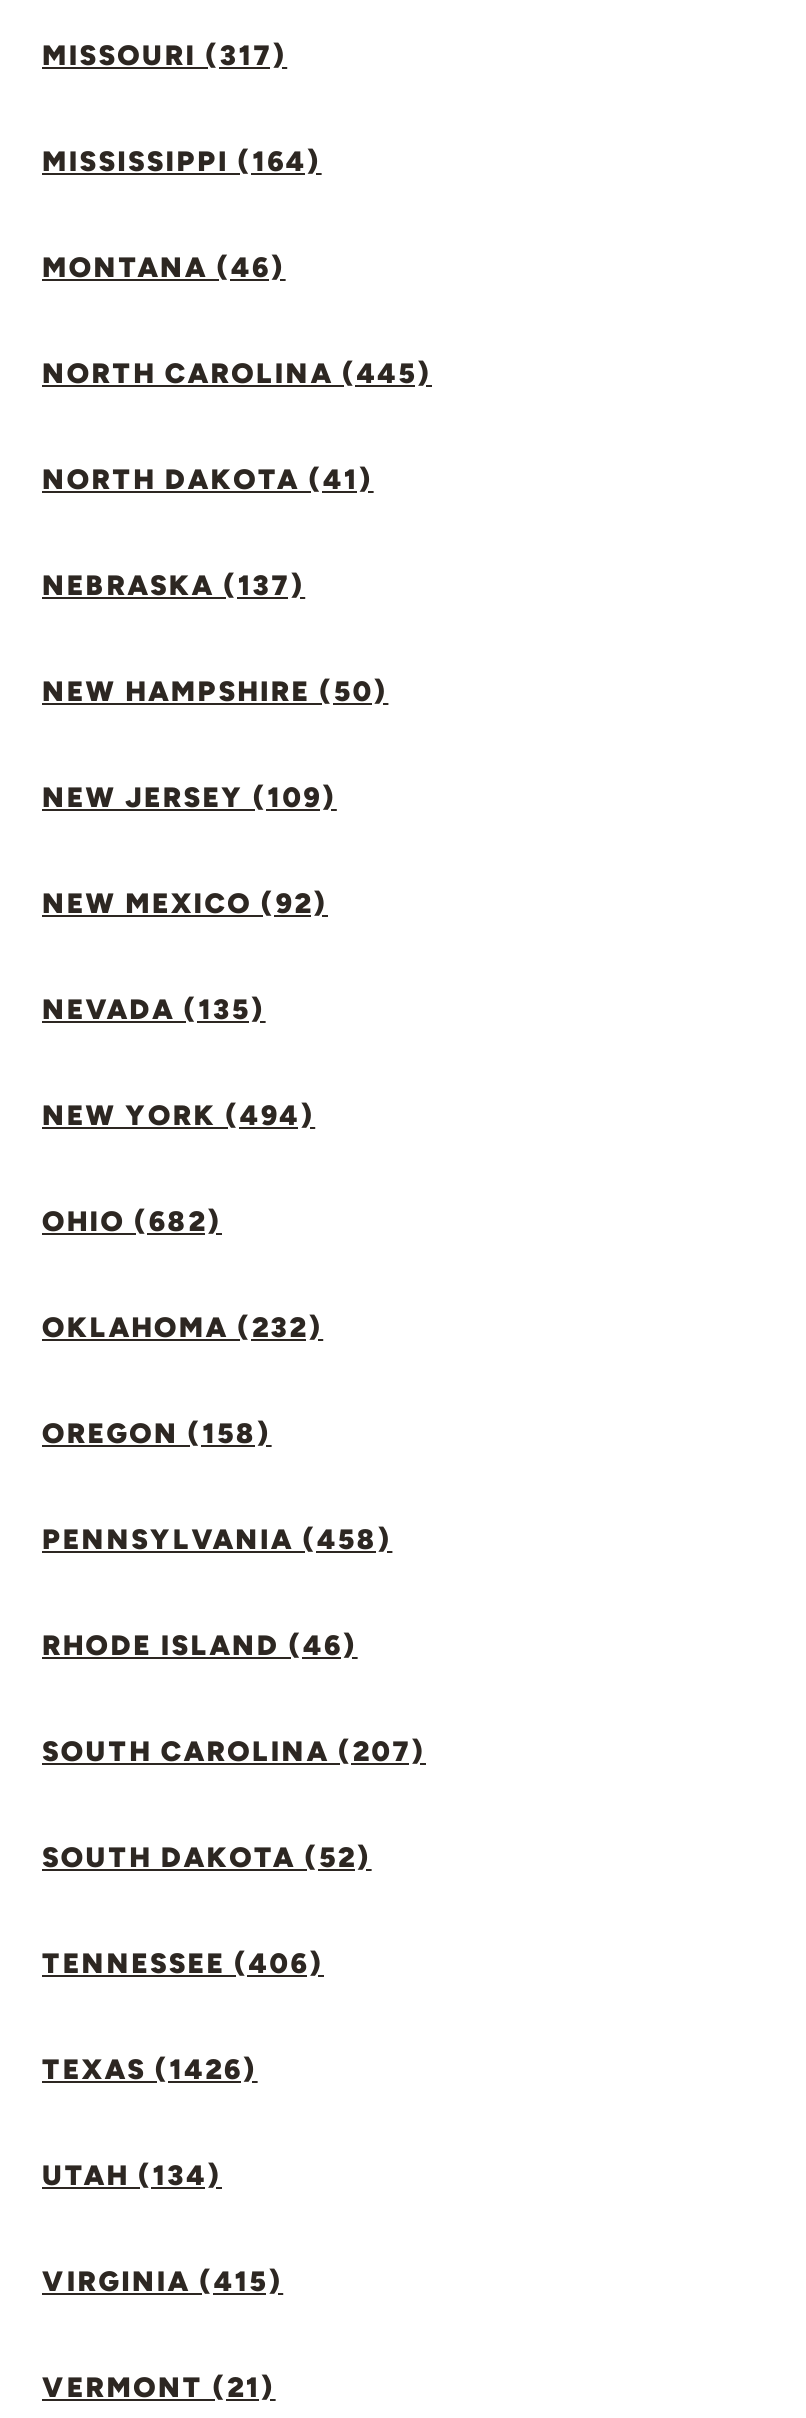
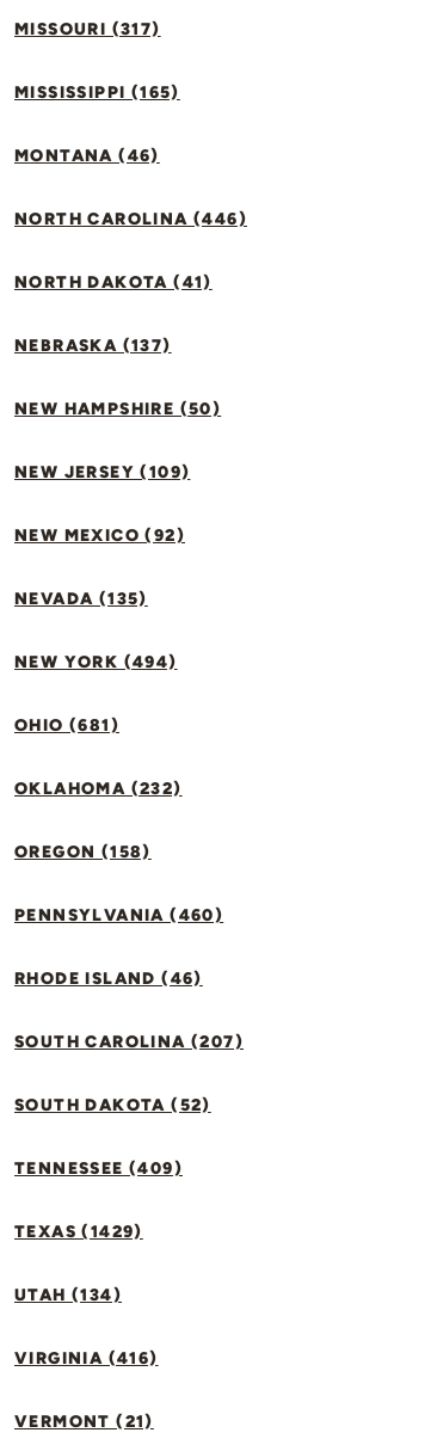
- MISSISSIPPI (164)
+ MISSISSIPPI (165)

- NORTH CAROLINA (445)
+ NORTH CAROLINA (446)

- OHIO (682)
+ OHIO (681)

- PENNSYLVANIA (458)
+ PENNSYLVANIA (460)

- TENNESSEE (406)
+ TENNESSEE (409)

- TEXAS (1426)
+ TEXAS (1429)

- VIRGINIA (415)
+ VIRGINIA (416)
